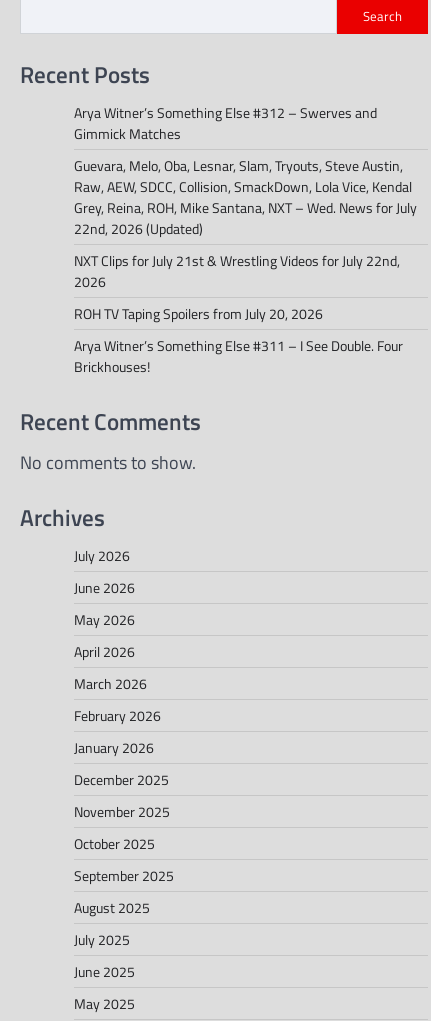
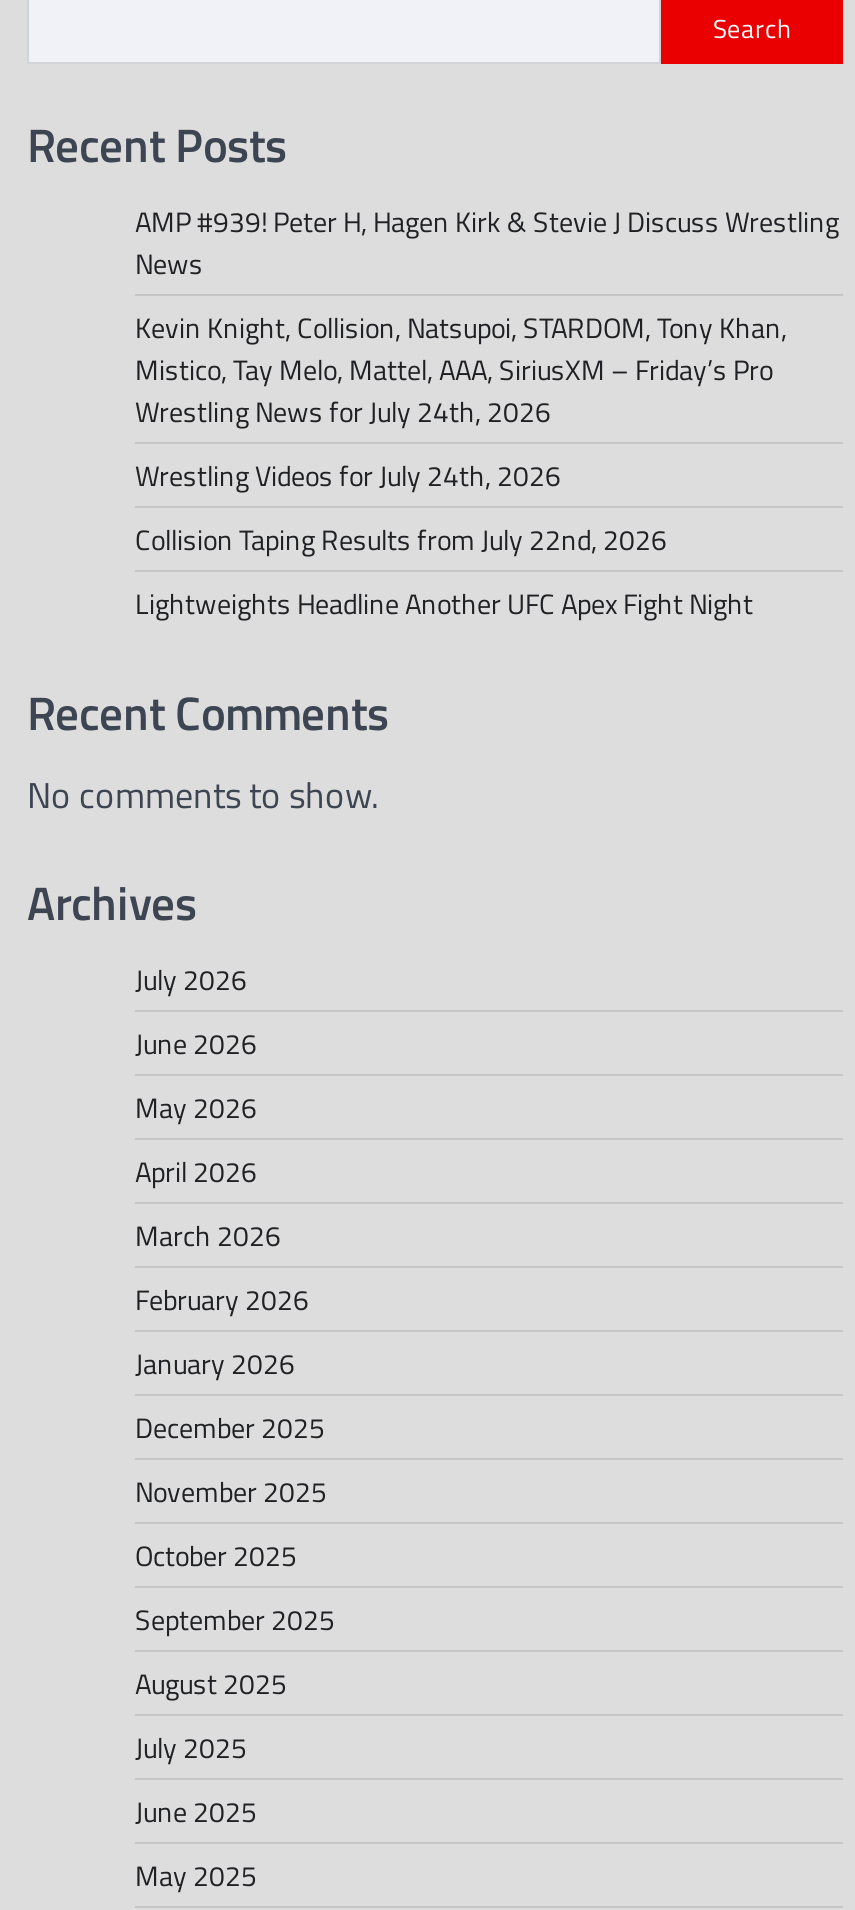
- Arya Witner’s Something Else #312 – Swerves and
- Gimmick Matches
+ AMP #939! Peter H, Hagen Kirk & Stevie J Discuss Wrestling
+ News

- Guevara, Melo, Oba, Lesnar, Slam, Tryouts, Steve Austin,
- Raw, AEW, SDCC, Collision, SmackDown, Lola Vice, Kendal
- Grey, Reina, ROH, Mike Santana, NXT – Wed. News for July
- 22nd, 2026 (Updated)
+ Kevin Knight, Collision, Natsupoi, STARDOM, Tony Khan,
+ Mistico, Tay Melo, Mattel, AAA, SiriusXM – Friday’s Pro
+ Wrestling News for July 24th, 2026

- NXT Clips for July 21st & Wrestling Videos for July 22nd,
- 2026
+ Wrestling Videos for July 24th, 2026

- ROH TV Taping Spoilers from July 20, 2026
+ Collision Taping Results from July 22nd, 2026

- Arya Witner’s Something Else #311 – I See Double. Four
- Brickhouses!
+ Lightweights Headline Another UFC Apex Fight Night
